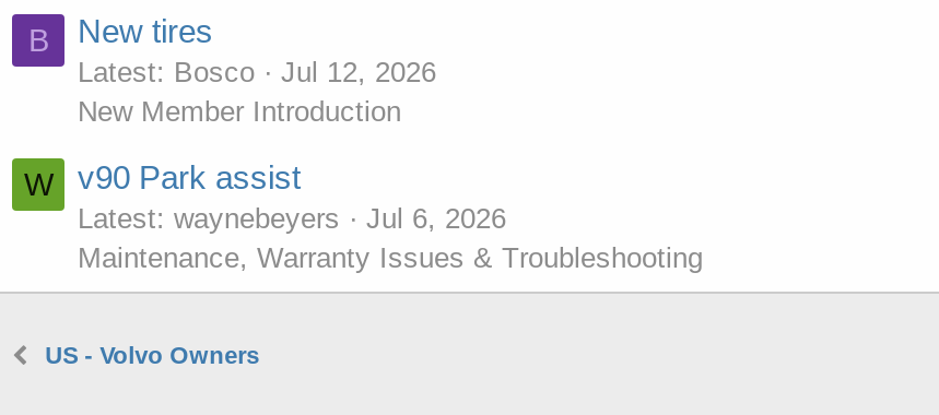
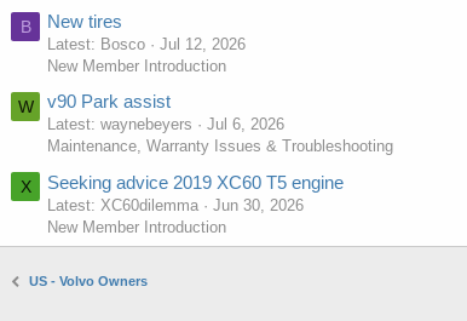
+ X
+ Seeking advice 2019 XC60 T5 engine
+ Latest: XC60dilemma
+ Jun 30, 2026
+ New Member Introduction
